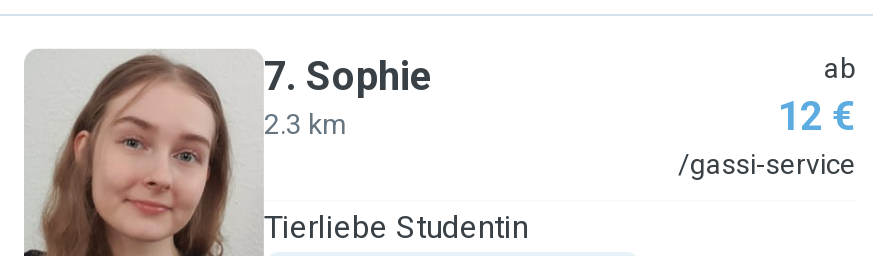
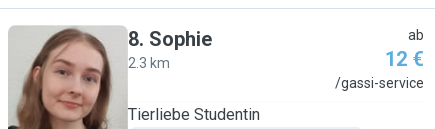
- 7. Sophie
+ 8. Sophie
